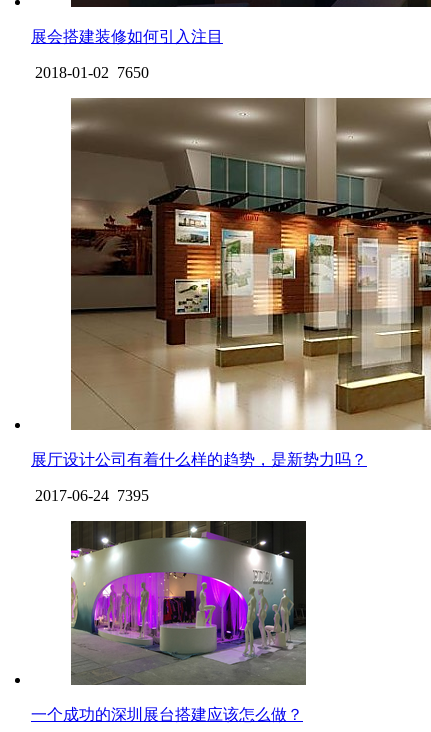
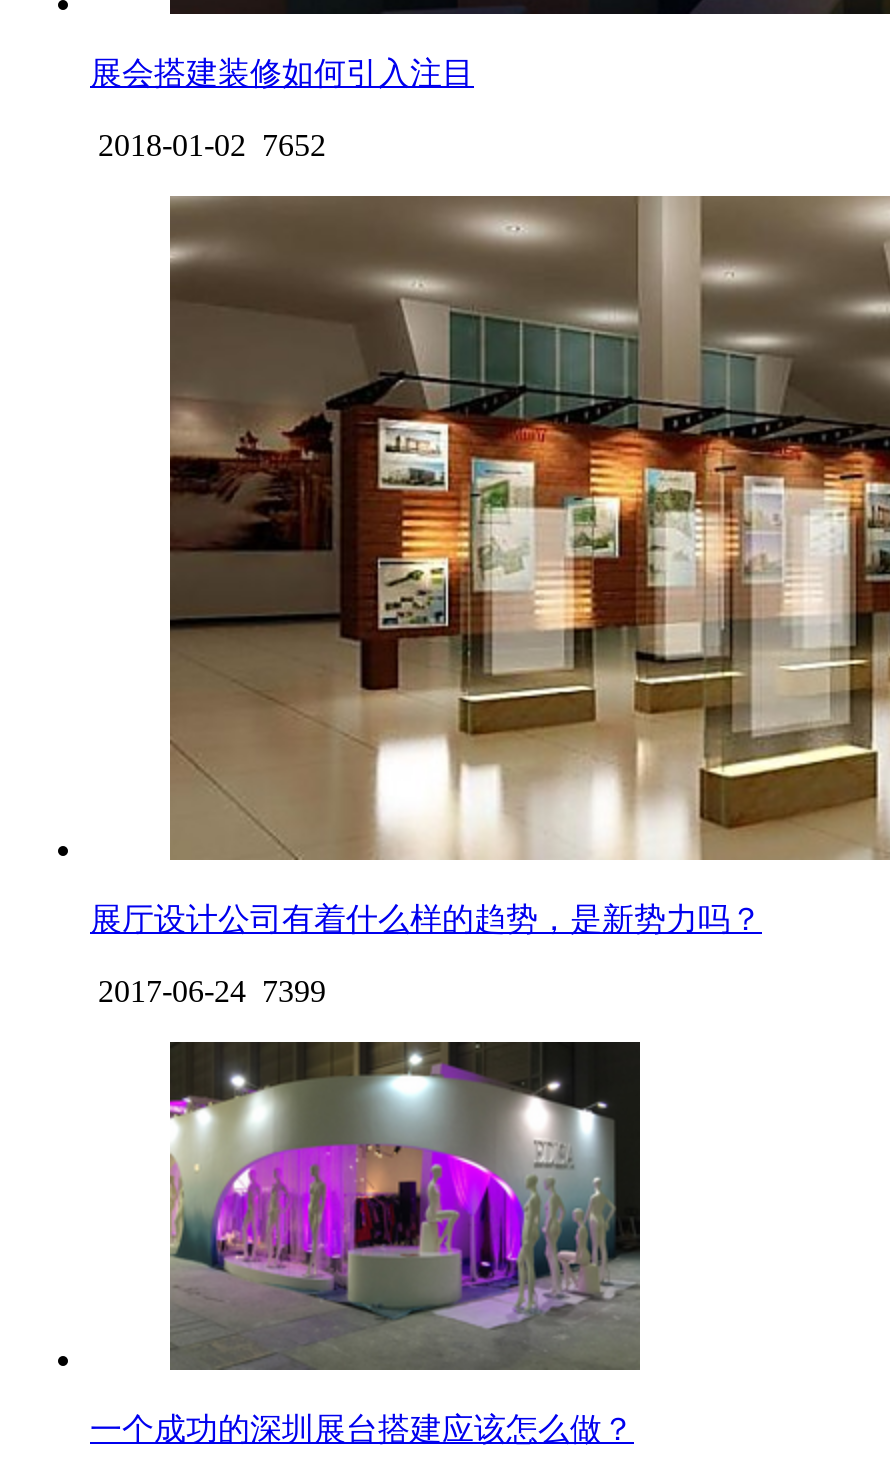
- 2018-01-02 7650
+ 2018-01-02 7652

- 2017-06-24 7395
+ 2017-06-24 7399
